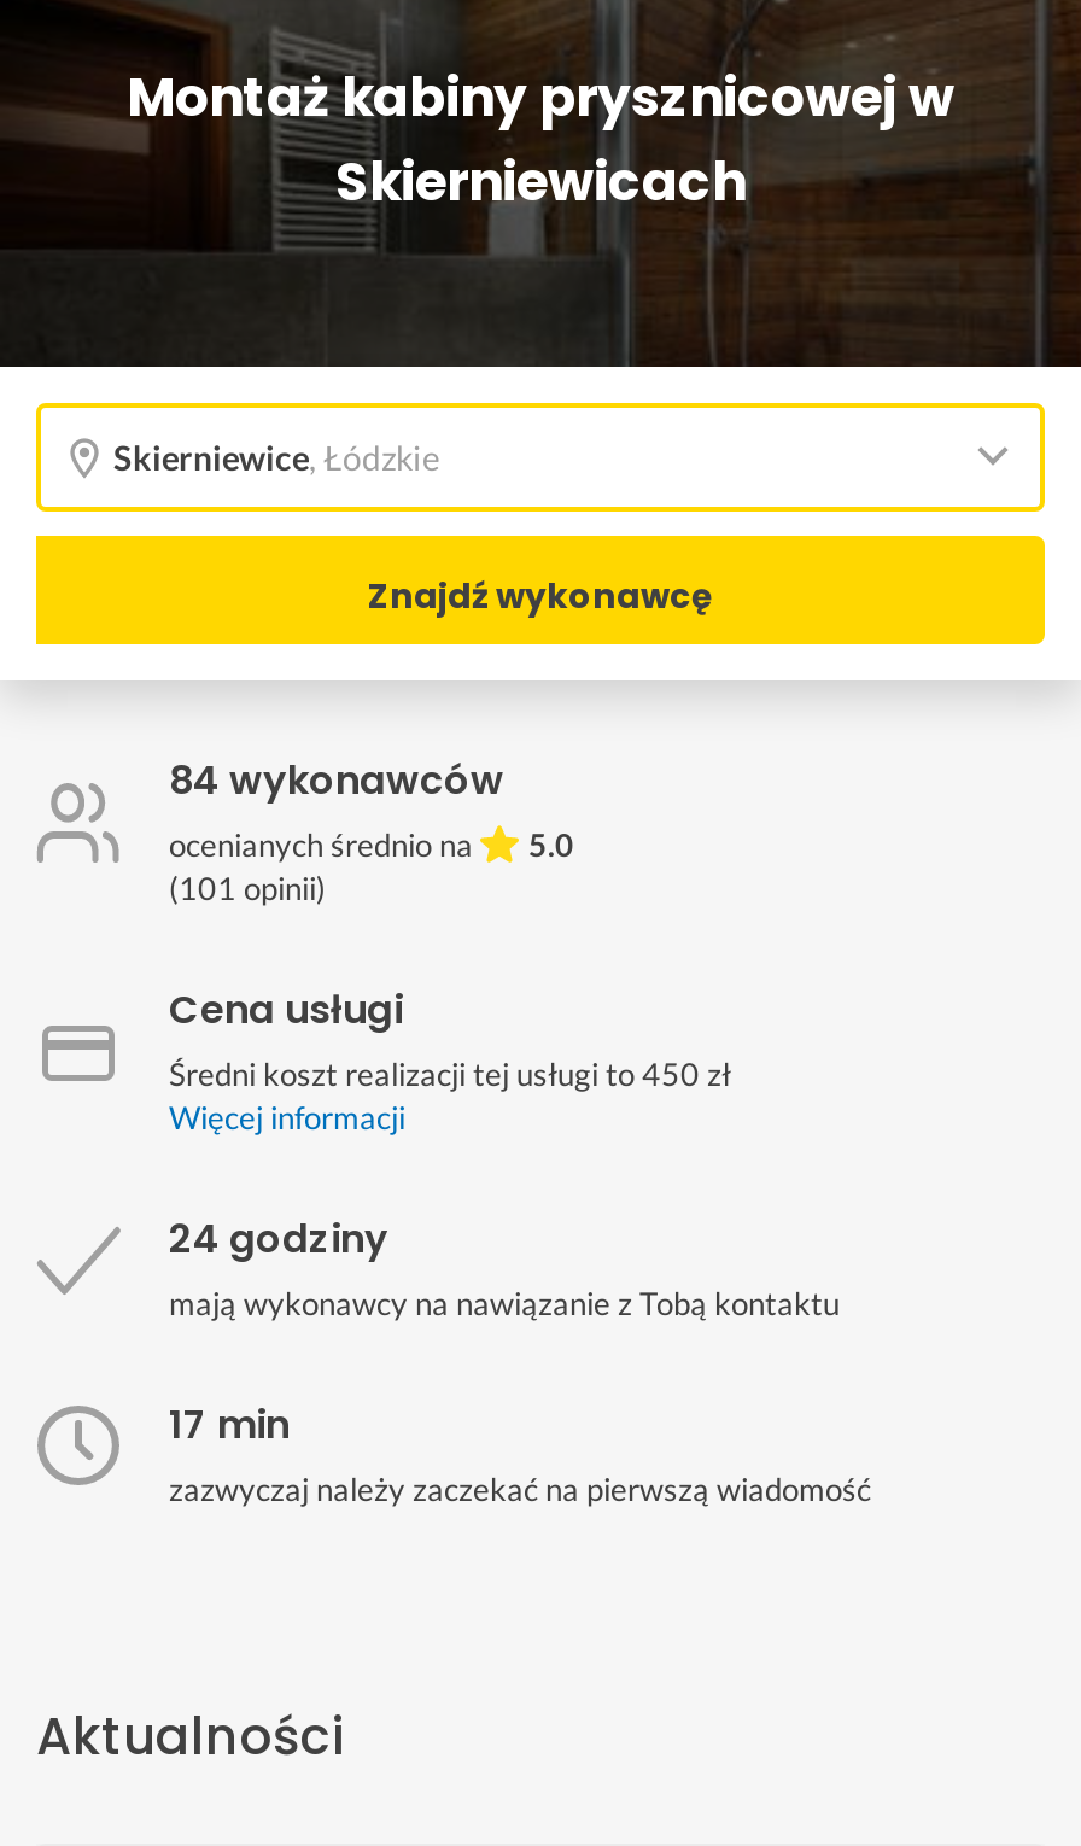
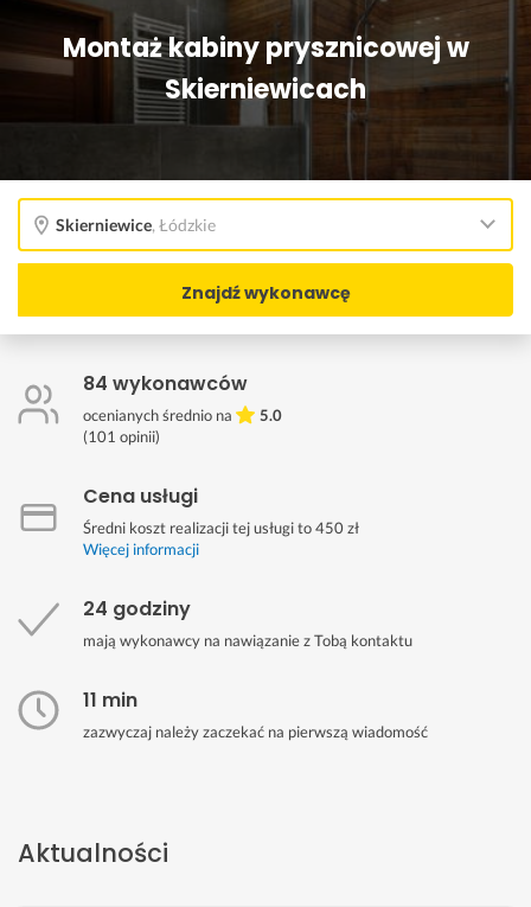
- 17 min
+ 11 min
